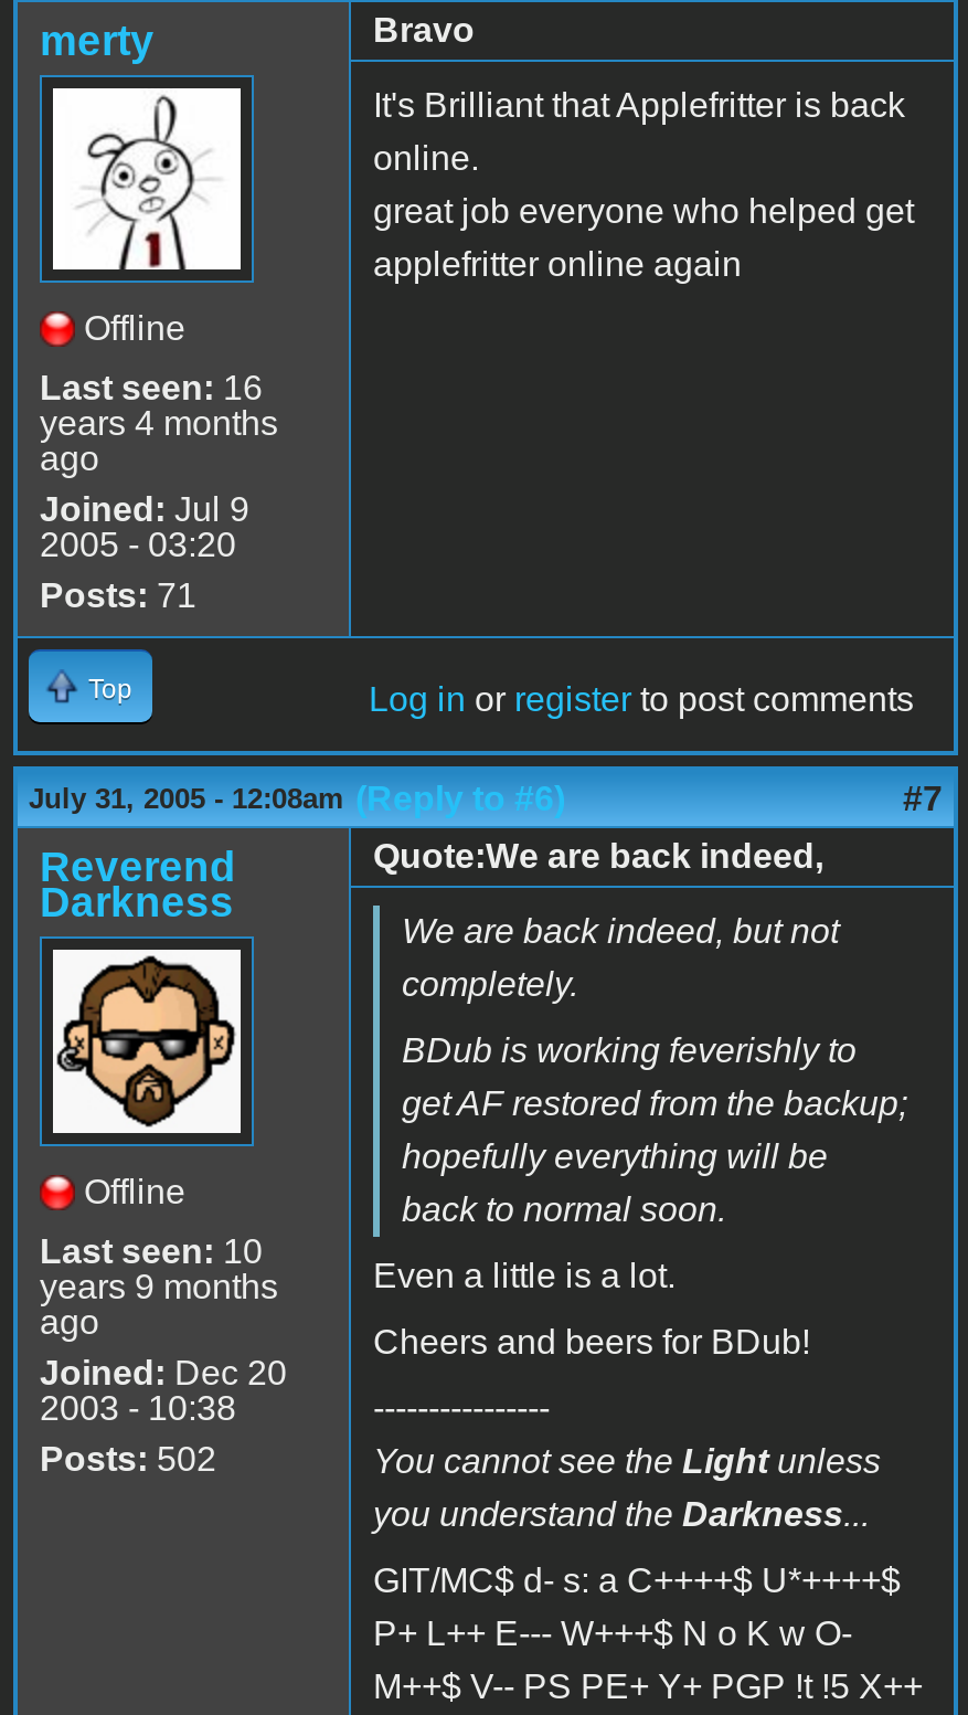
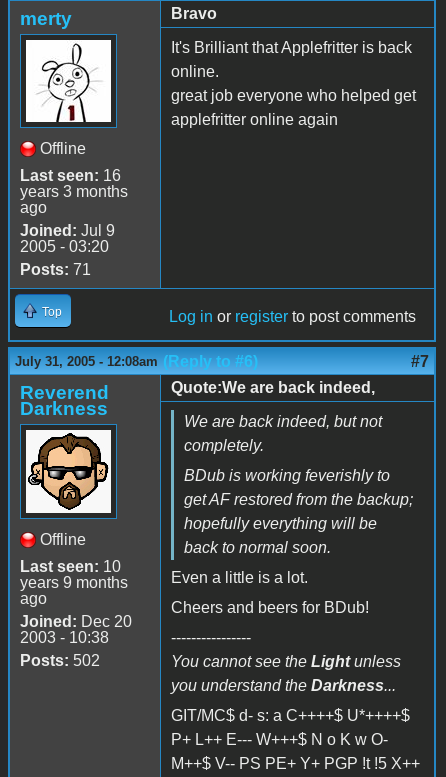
- years 4 months
+ years 3 months
